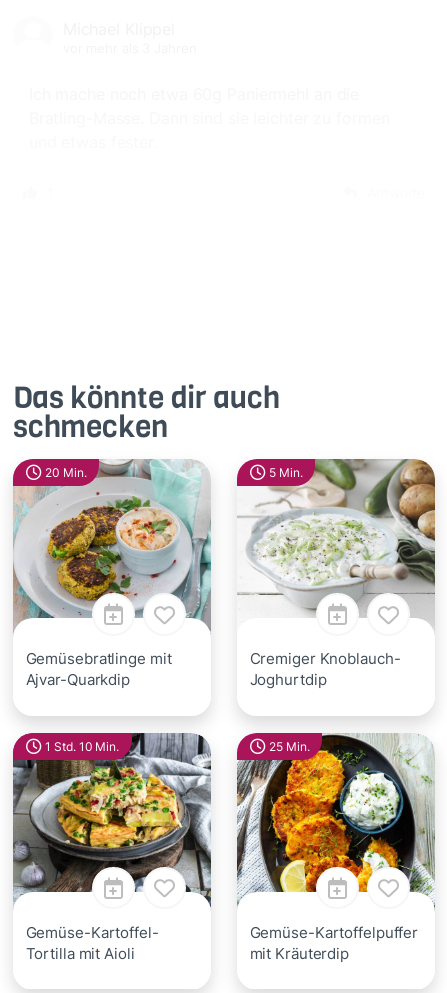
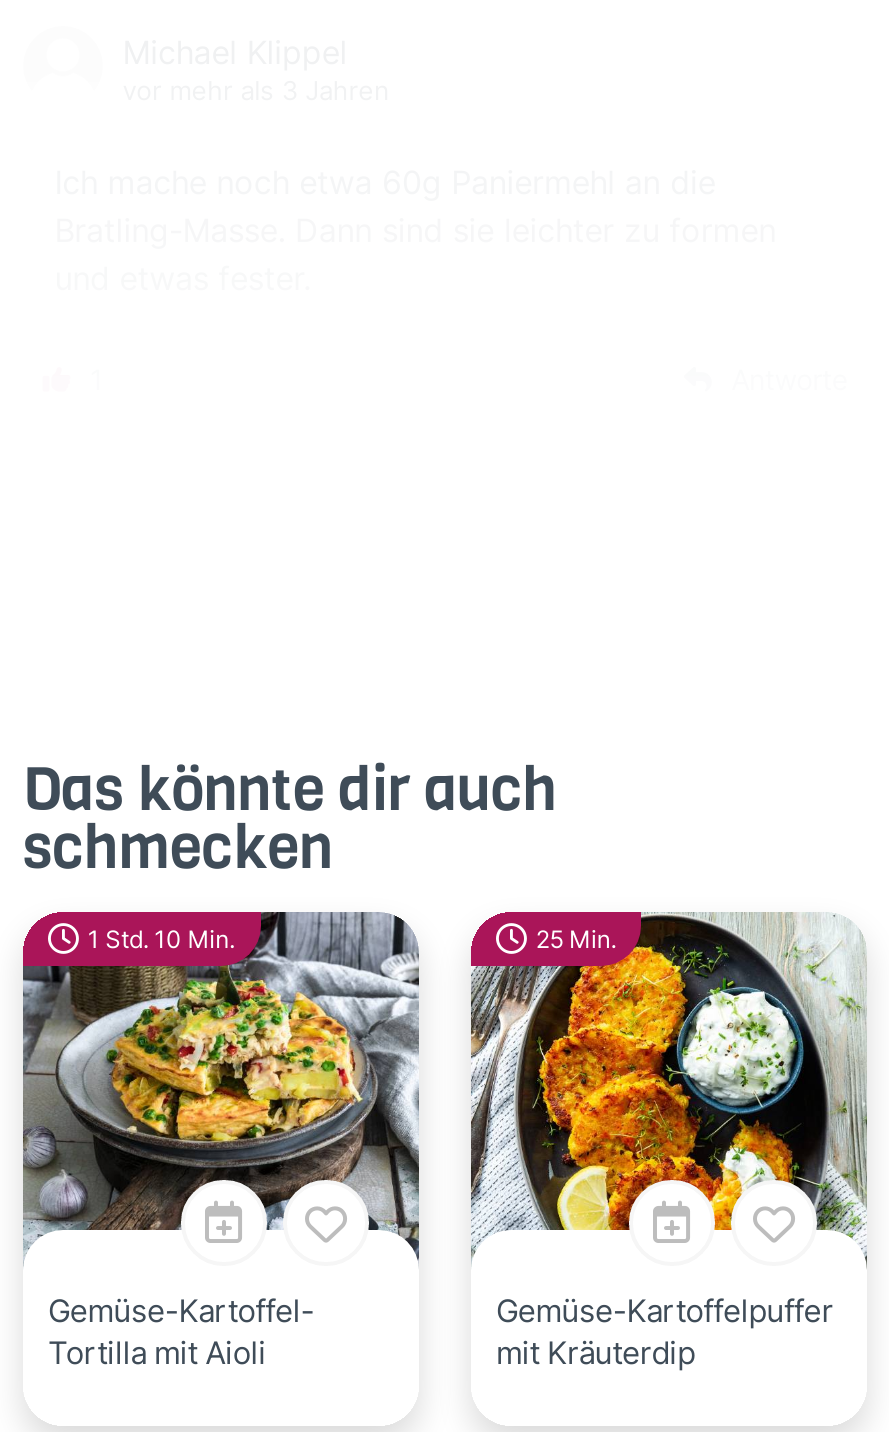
- [image]
- 20 Min.

- [image]
- 5 Min.

- Gemüsebratlinge mit
- Ajvar-Quarkdip

- Cremiger Knoblauch-
- Joghurtdip
